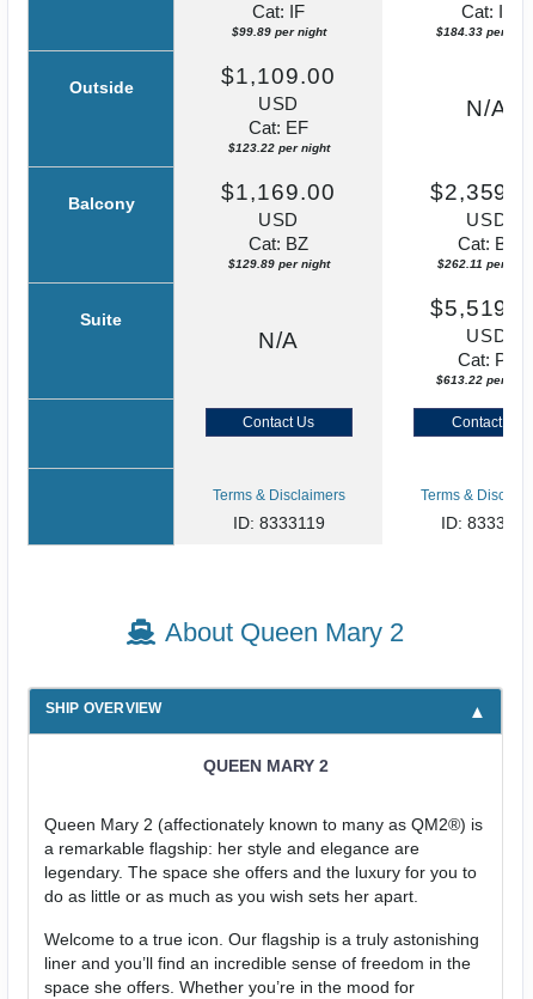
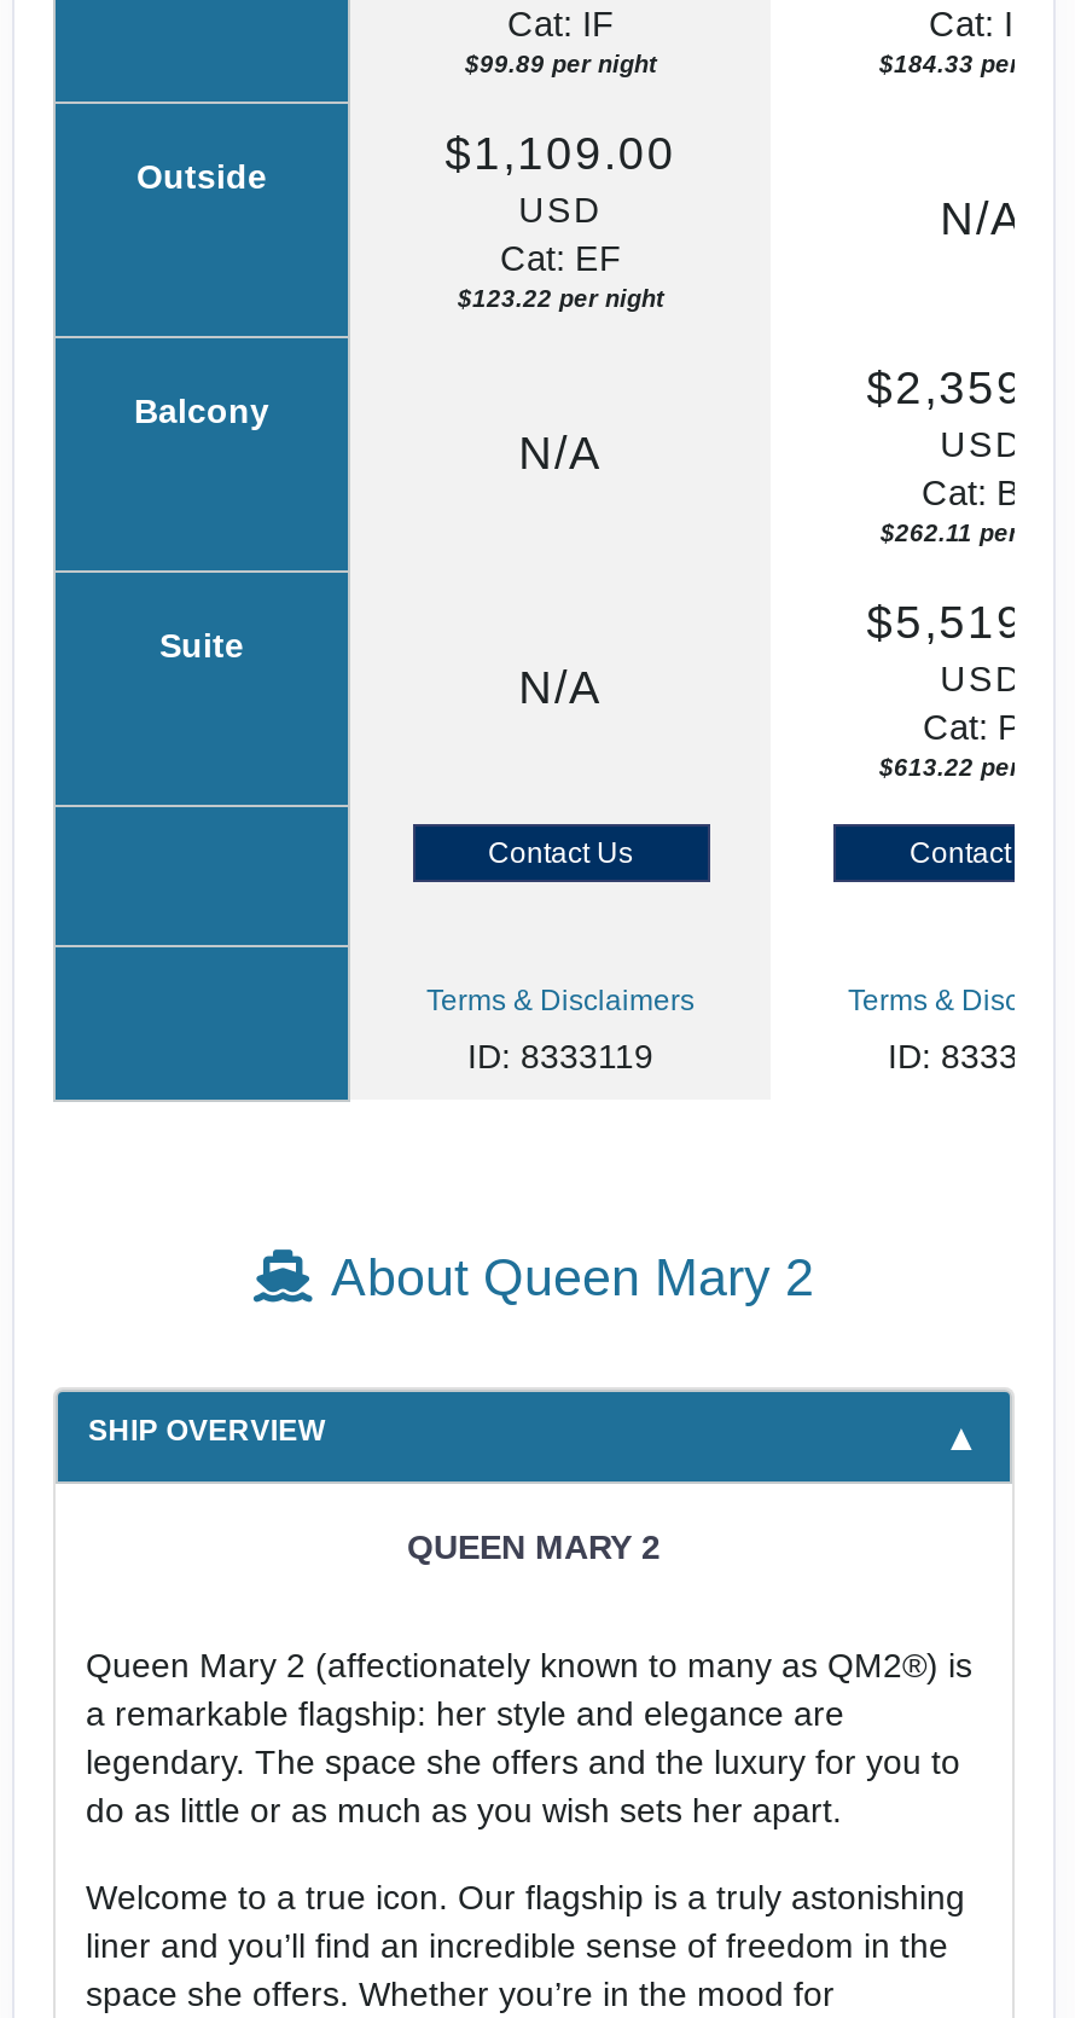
- $1,169.00
- USD
- Cat: BZ
- $129.89 per night
+ N/A
